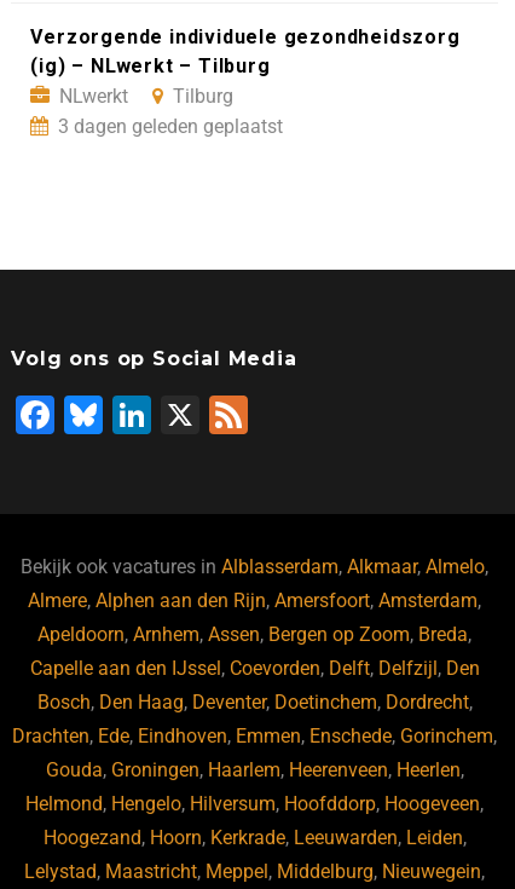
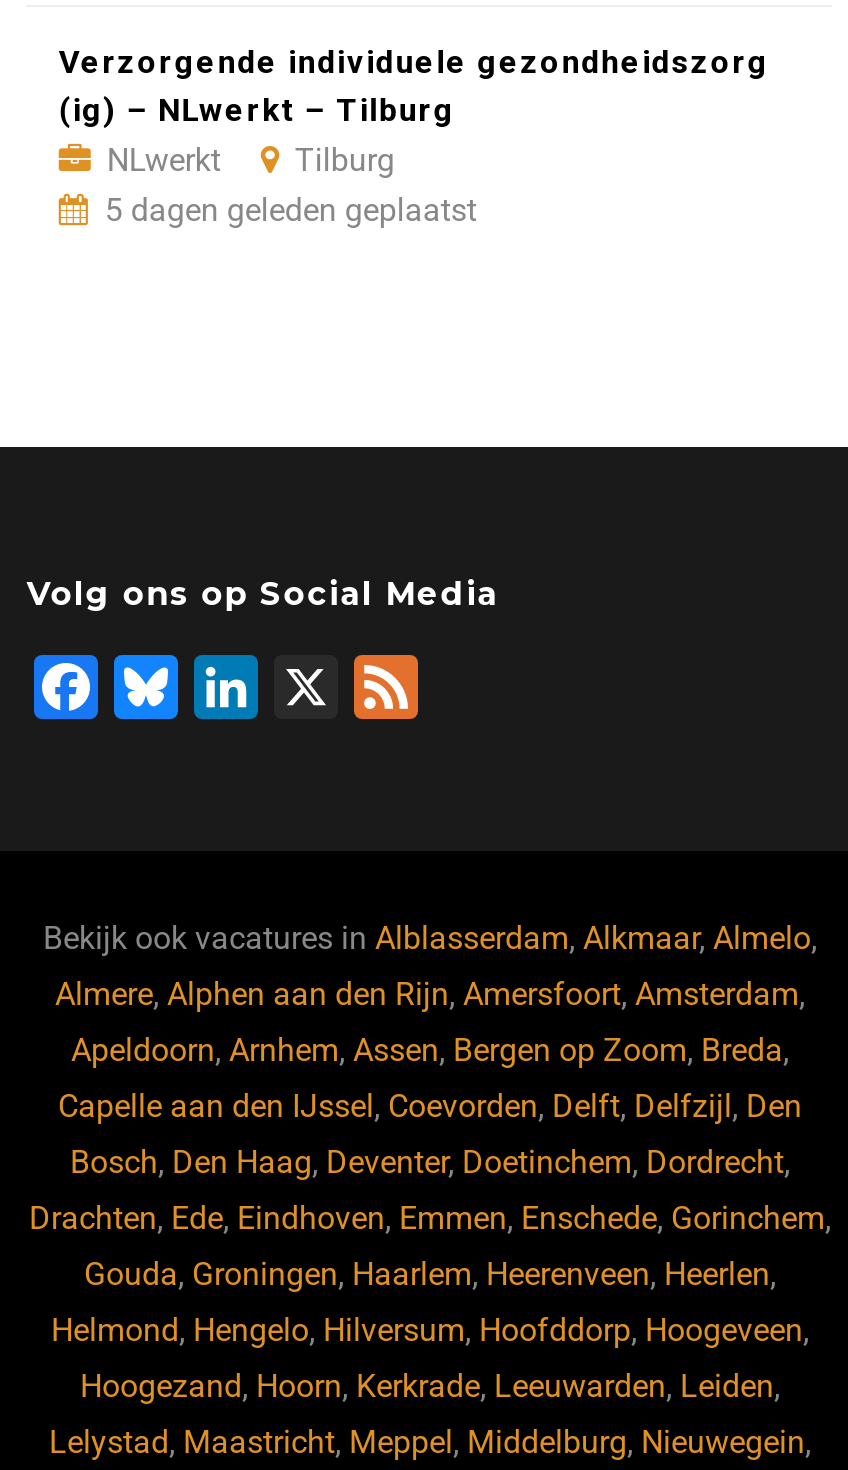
- 3 dagen geleden geplaatst
+ 5 dagen geleden geplaatst
